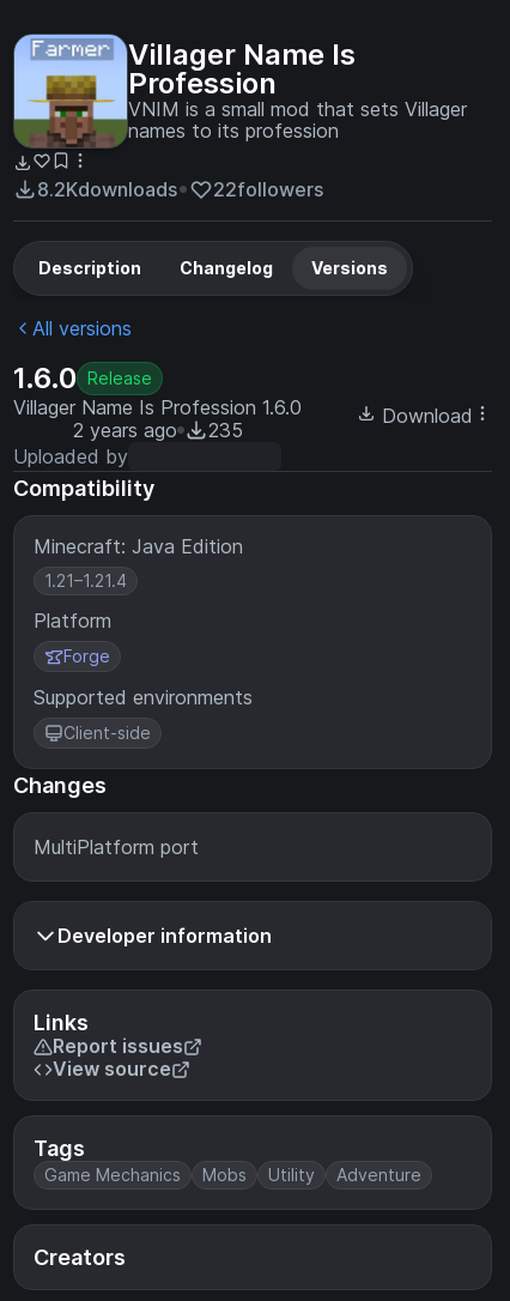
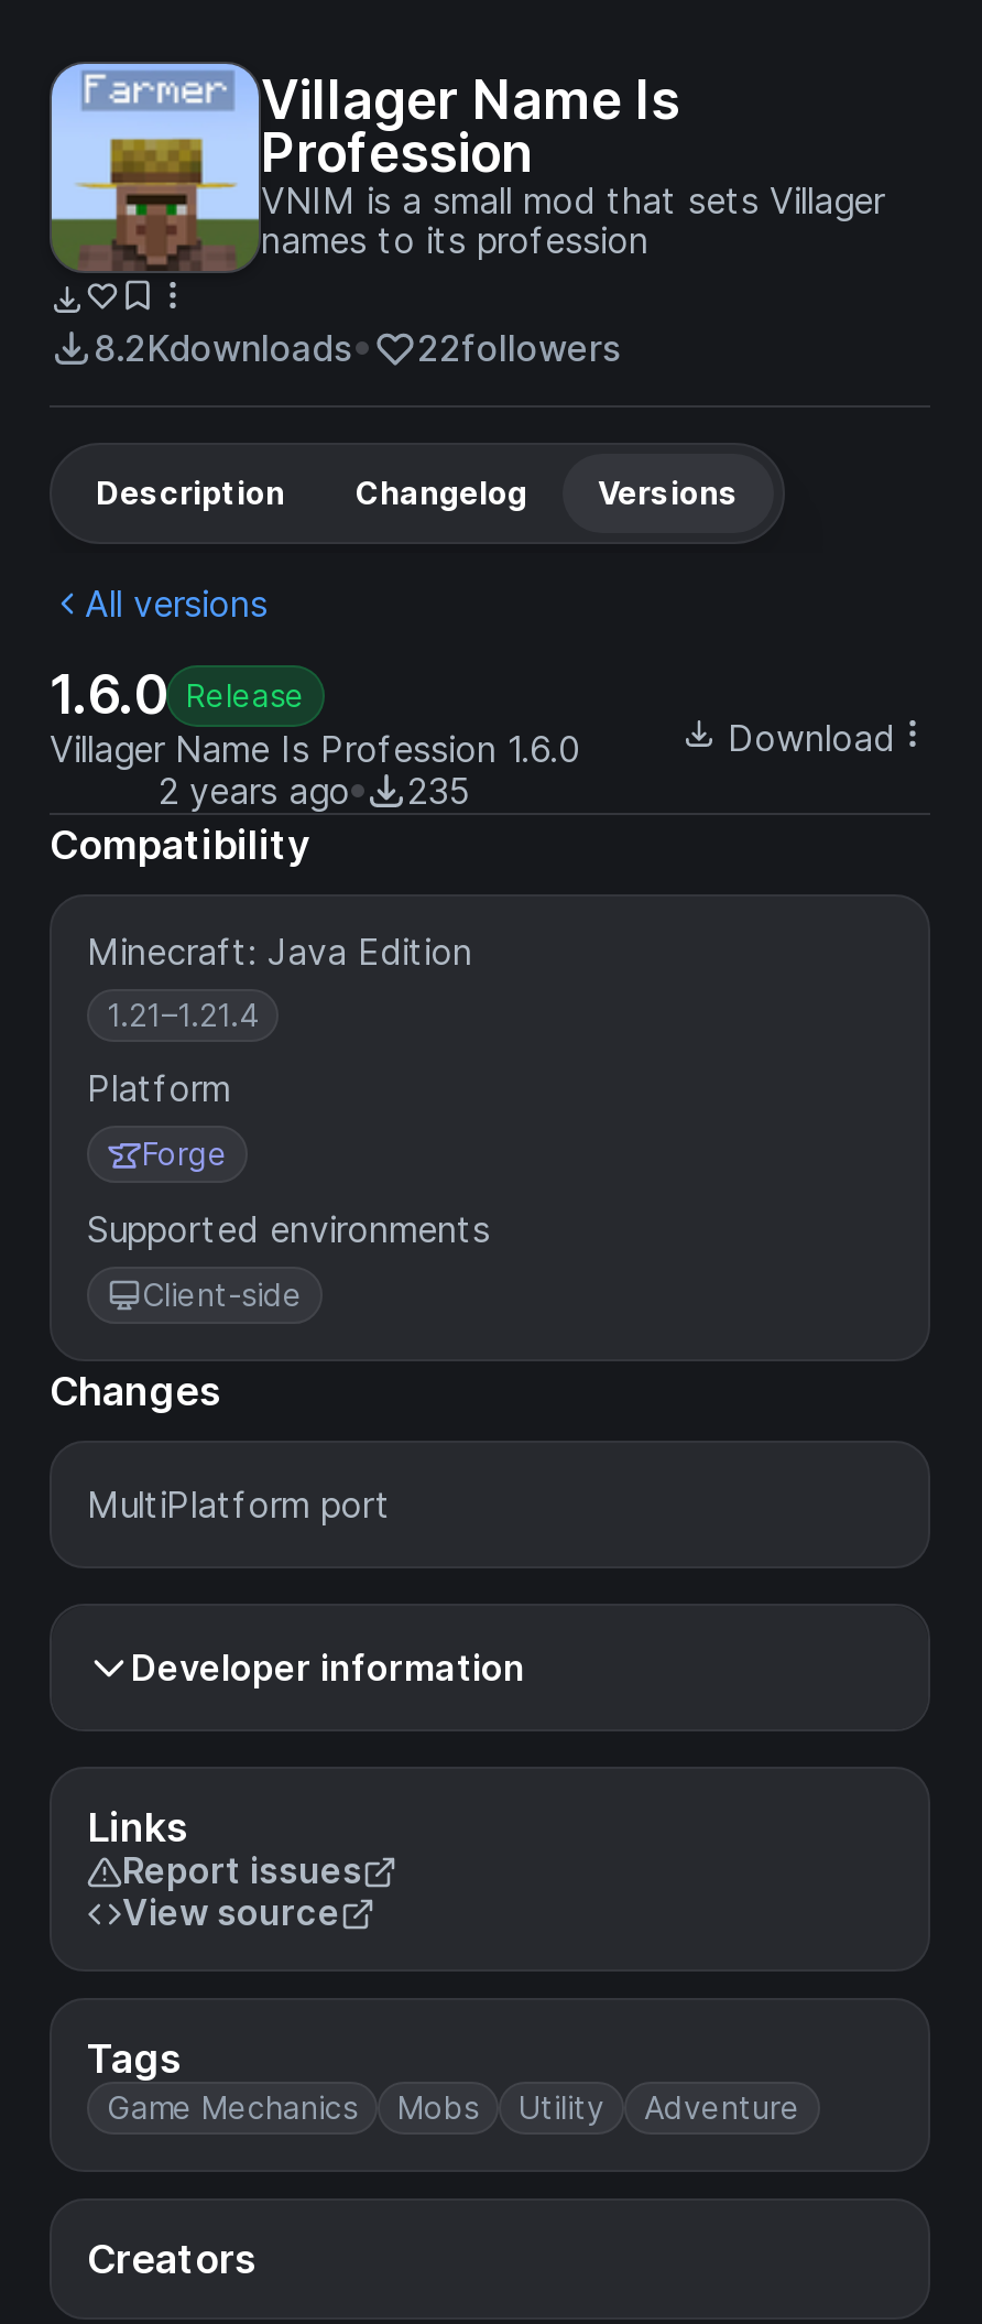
- Uploaded by
